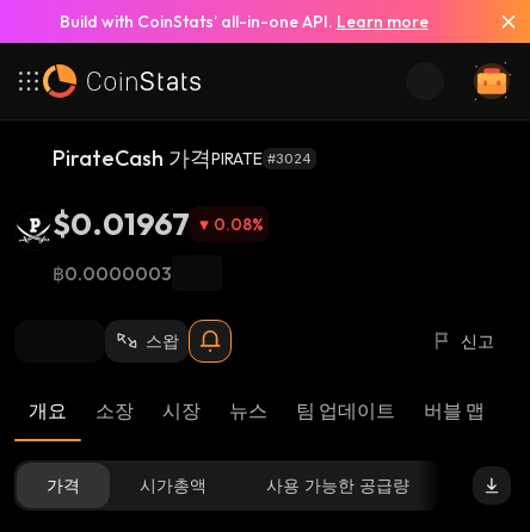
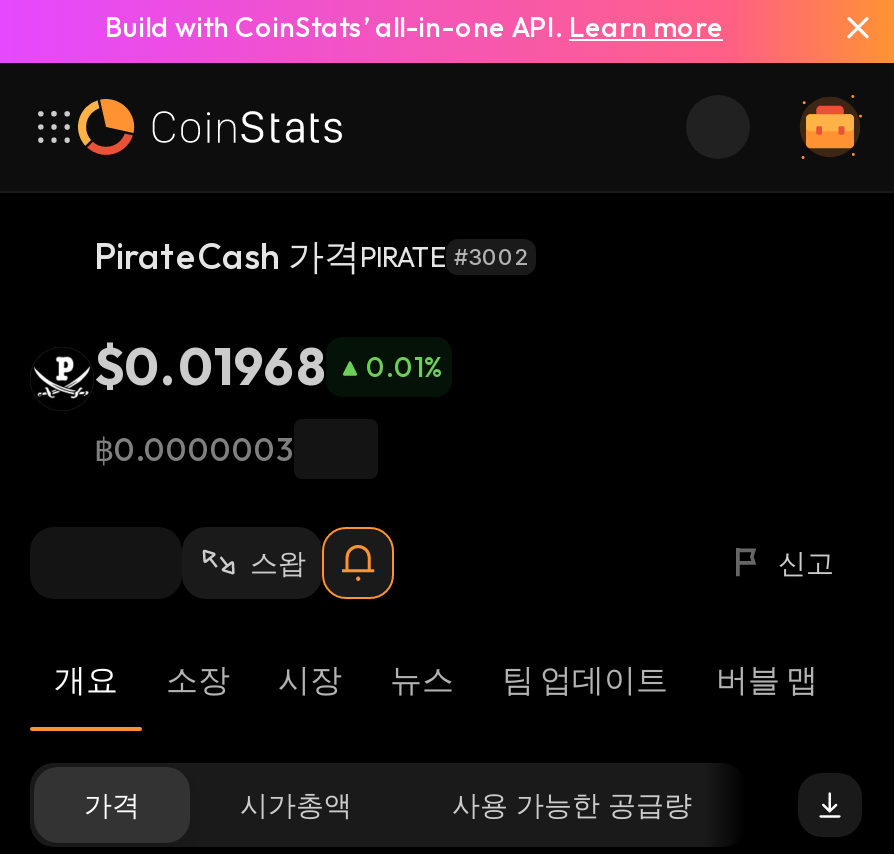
- PirateCash 가격PIRATE #3024
+ PirateCash 가격PIRATE #3002

- $0.01967
+ $0.01968

- 0.08%
+ 0.01%
